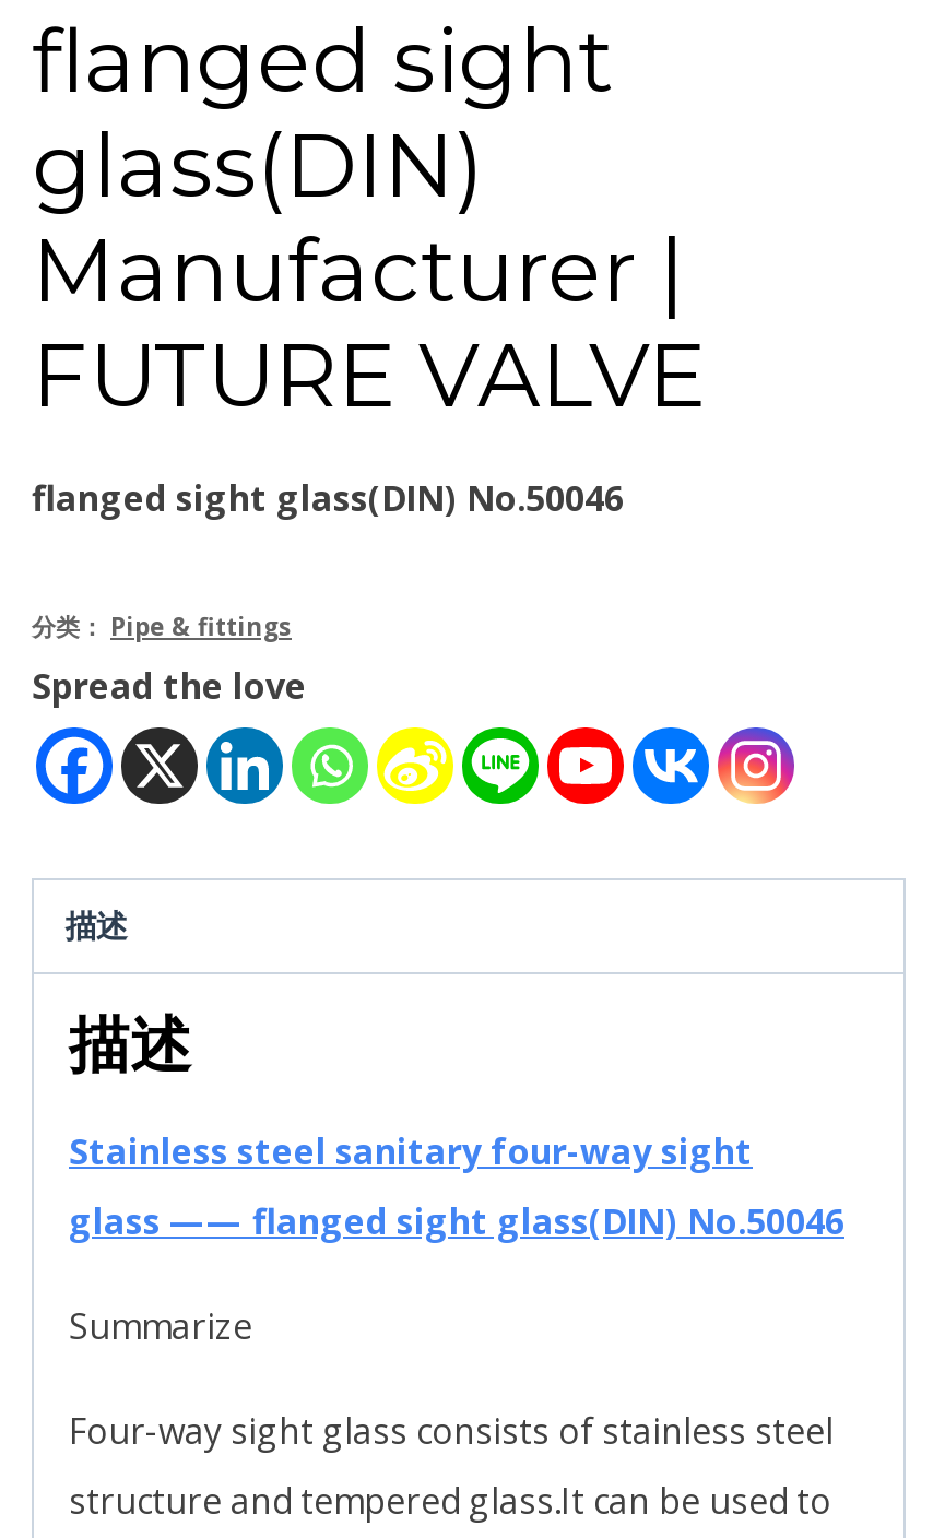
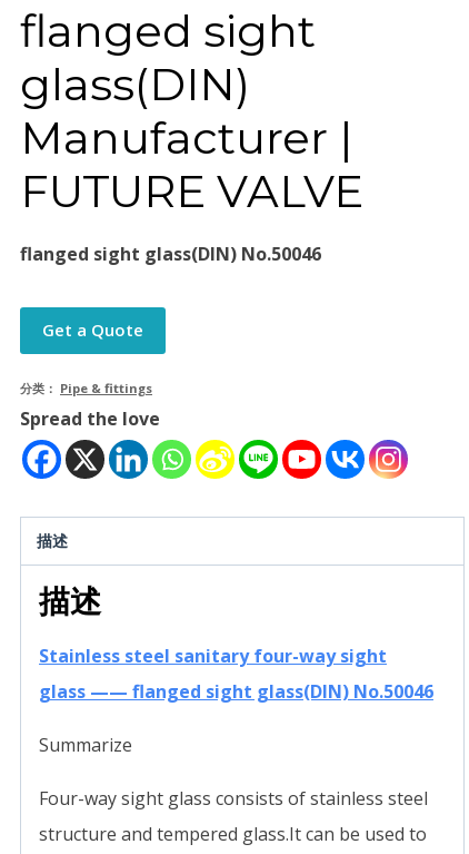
+ Get a Quote
